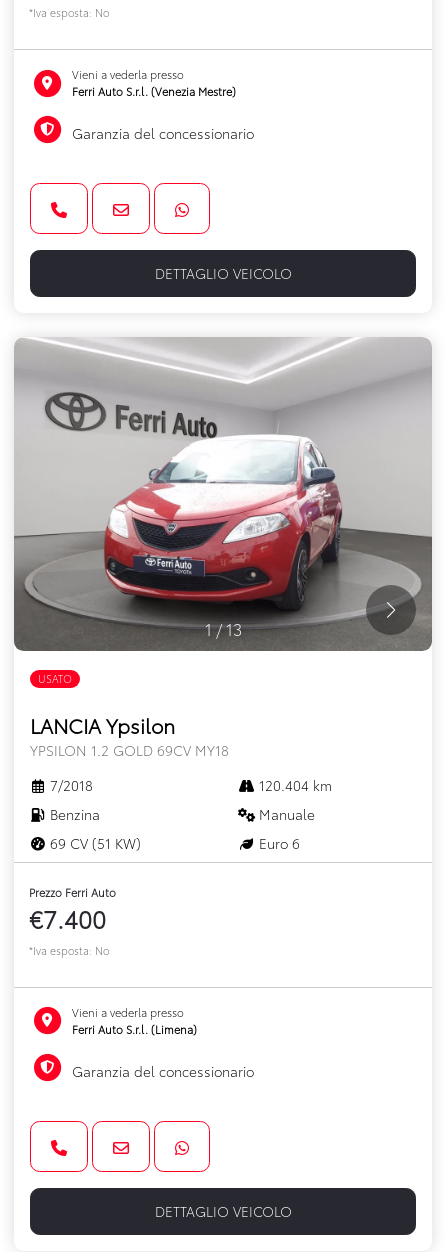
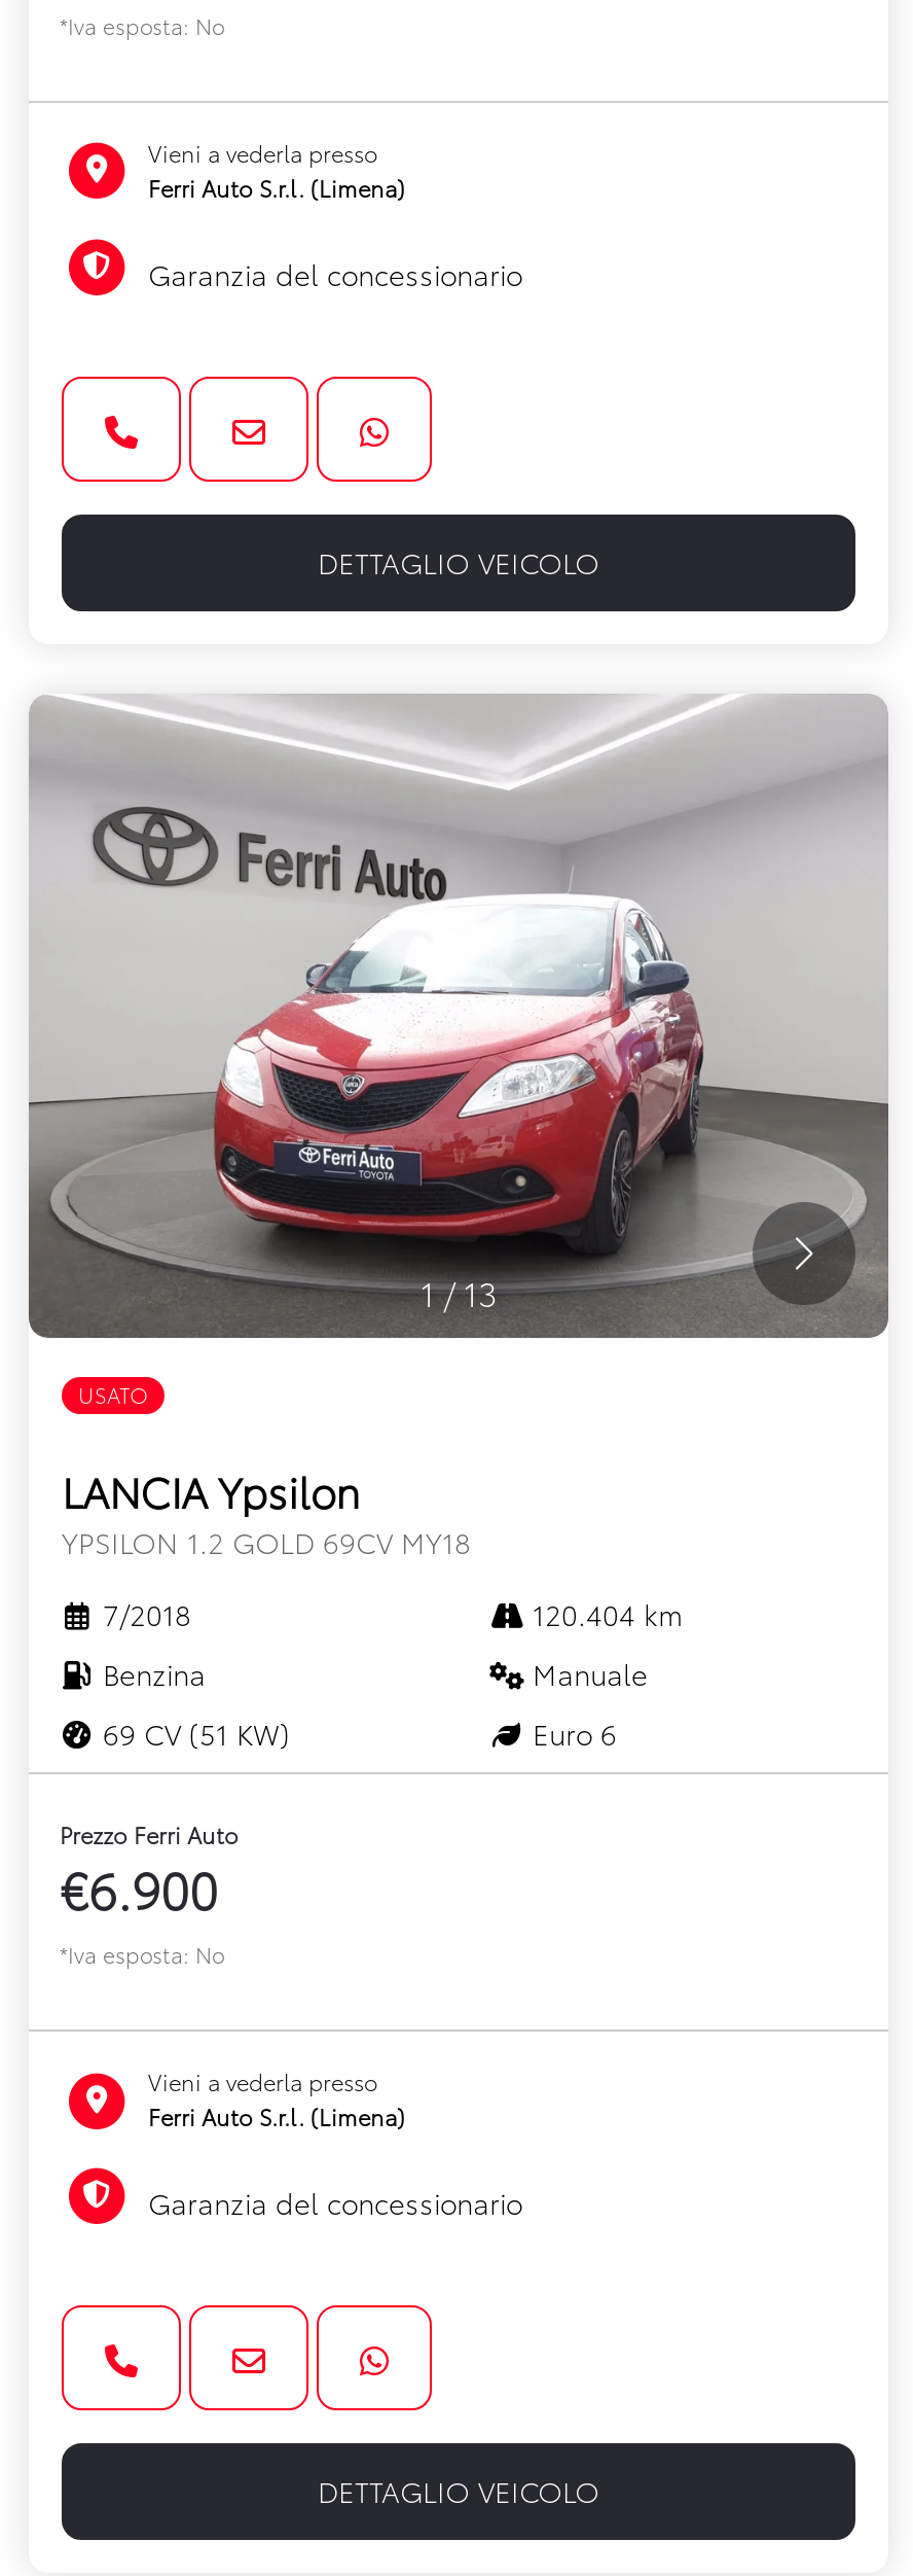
- Ferri Auto S.r.l. (Venezia Mestre)
+ Ferri Auto S.r.l. (Limena)

- €7.400
+ €6.900
